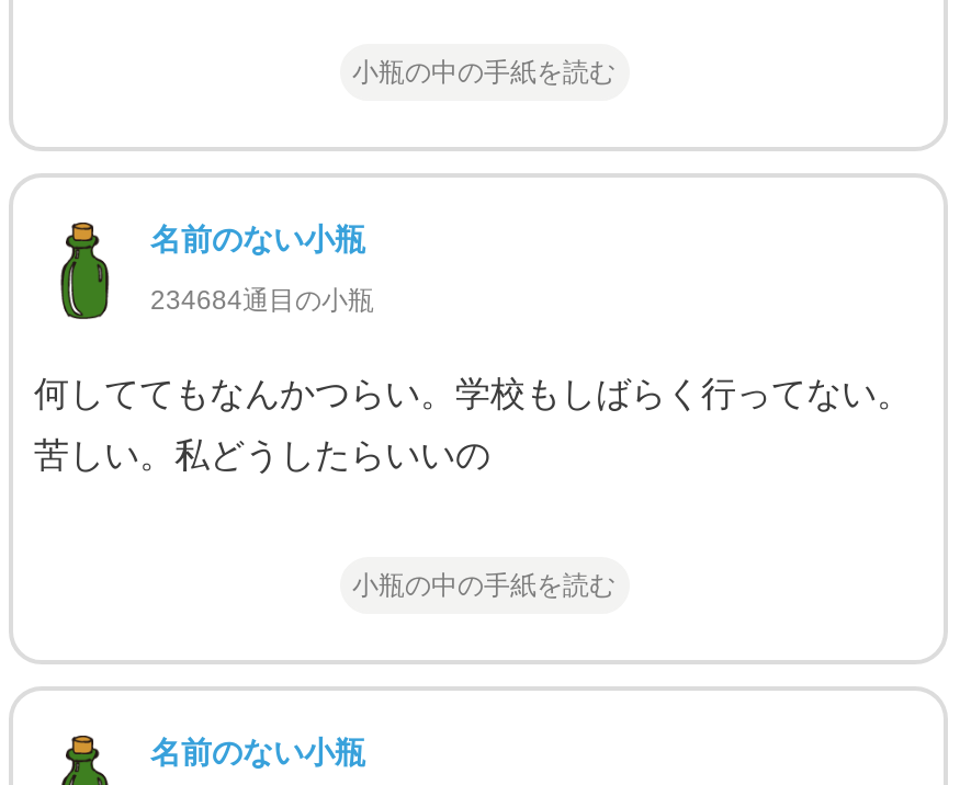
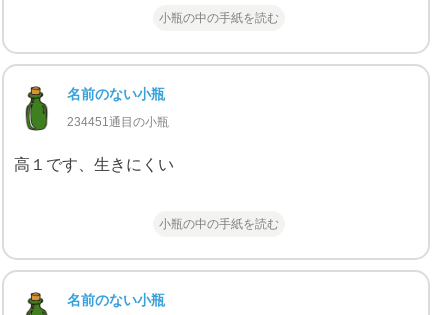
- 234684通目の小瓶
- 何しててもなんかつらい。学校もしばらく行ってない。
- 苦しい。私どうしたらいいの
+ 234451通目の小瓶
+ 高１です、生きにくい
